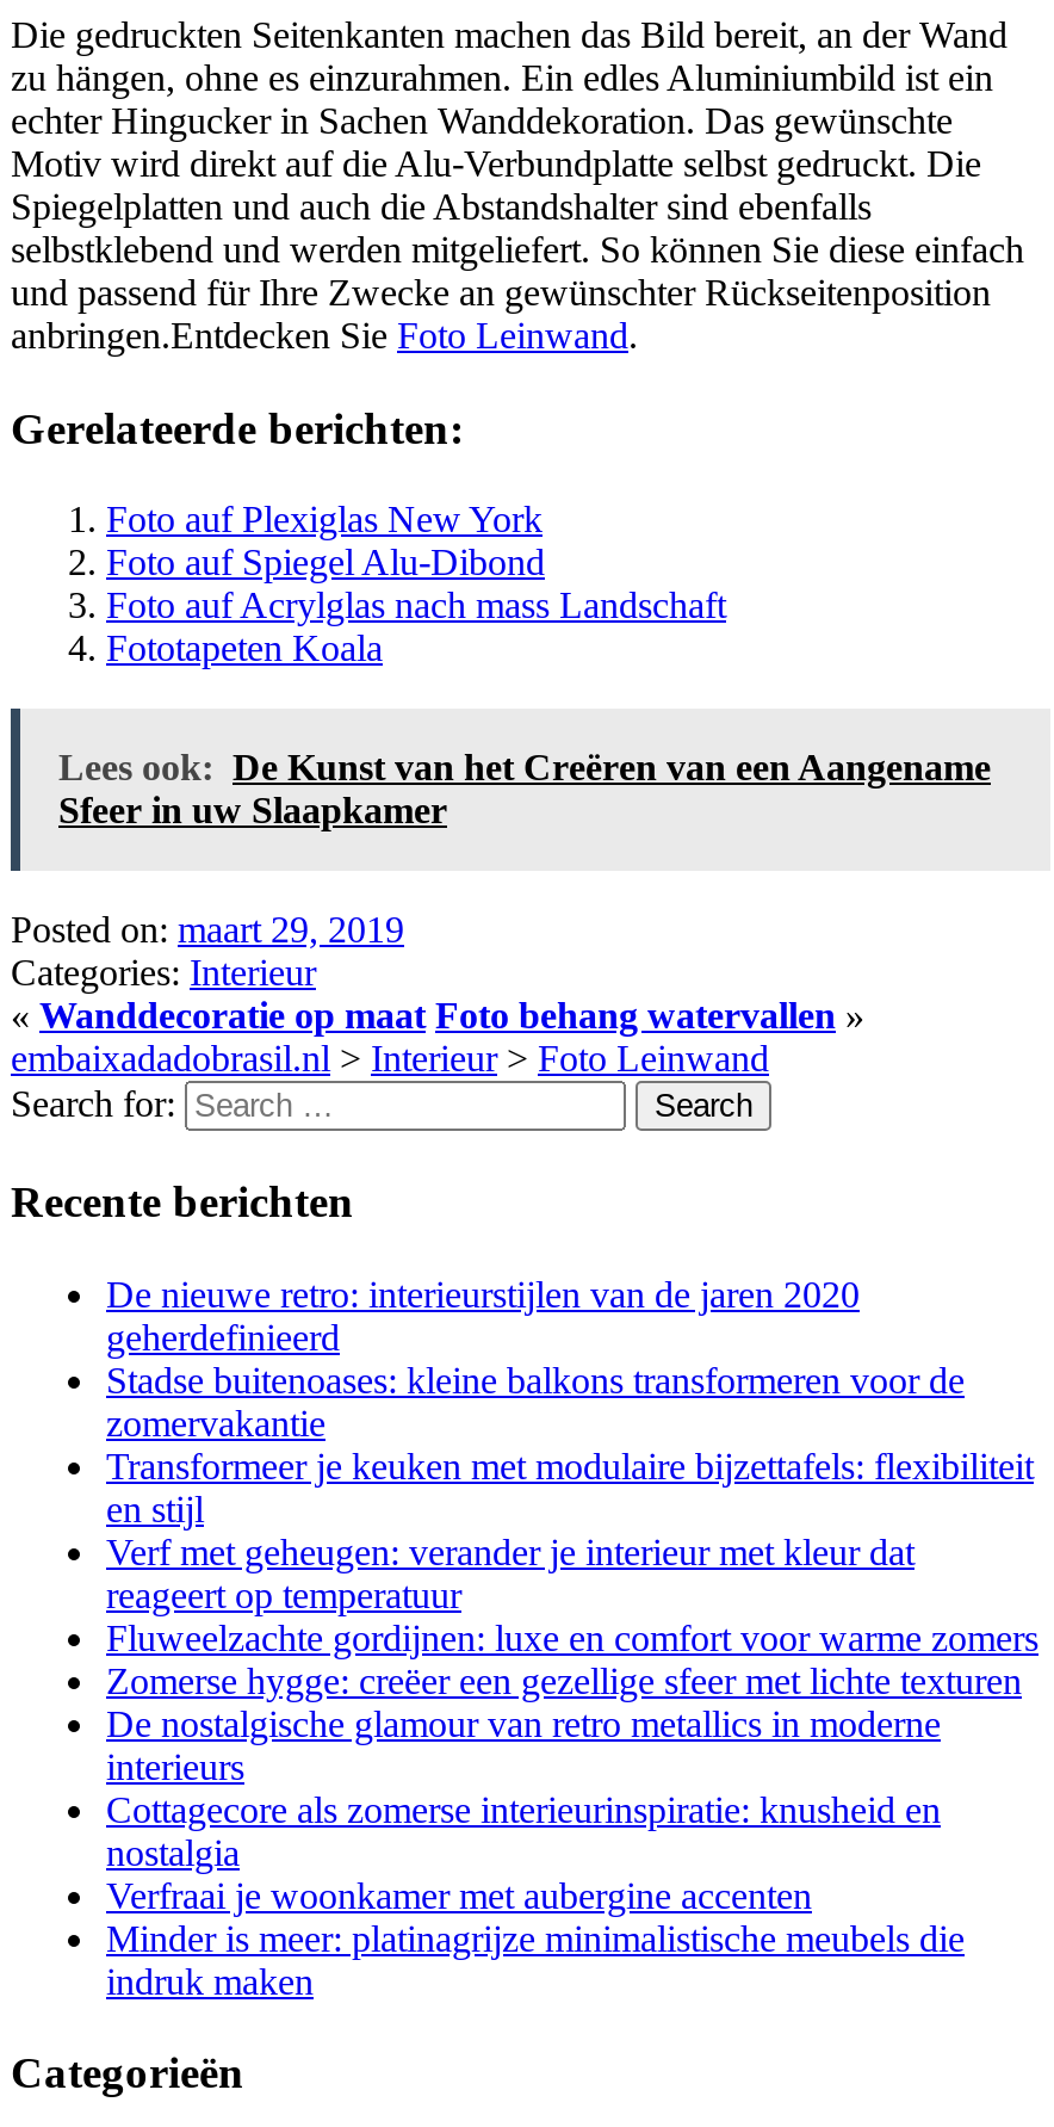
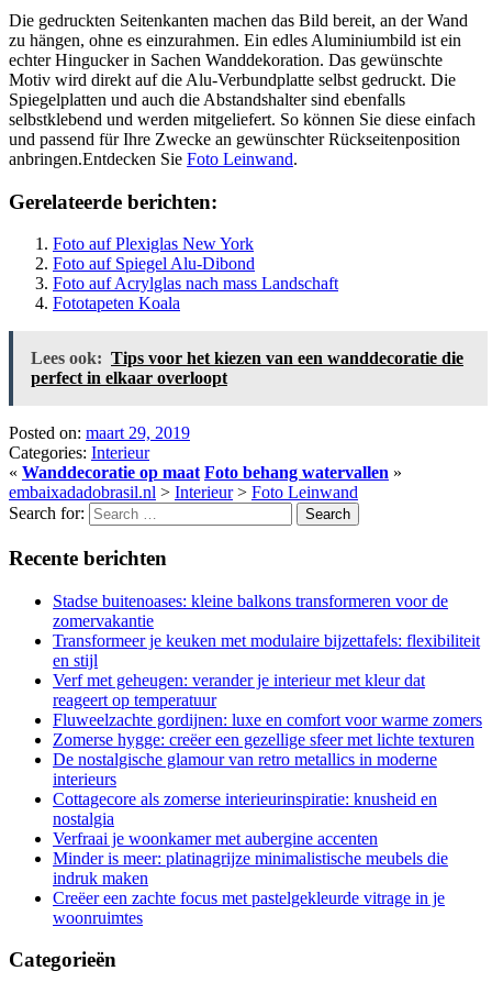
- Lees ook: De Kunst van het Creëren van een Aangename
+ Lees ook: Tips voor het kiezen van een wanddecoratie die

- Sfeer in uw Slaapkamer
+ perfect in elkaar overloopt

- De nieuwe retro: interieurstijlen van de jaren 2020
- geherdefinieerd

moved up: Stadse buitenoases: kleine balkons transformeren voor de | zomervakantie | Transformeer je keuken met modulaire bijzettafels: flexibiliteit | ... | Minder is meer: platinagrijze minimalistische meubels die | indruk maken

+ Creëer een zachte focus met pastelgekleurde vitrage in je
+ woonruimtes
